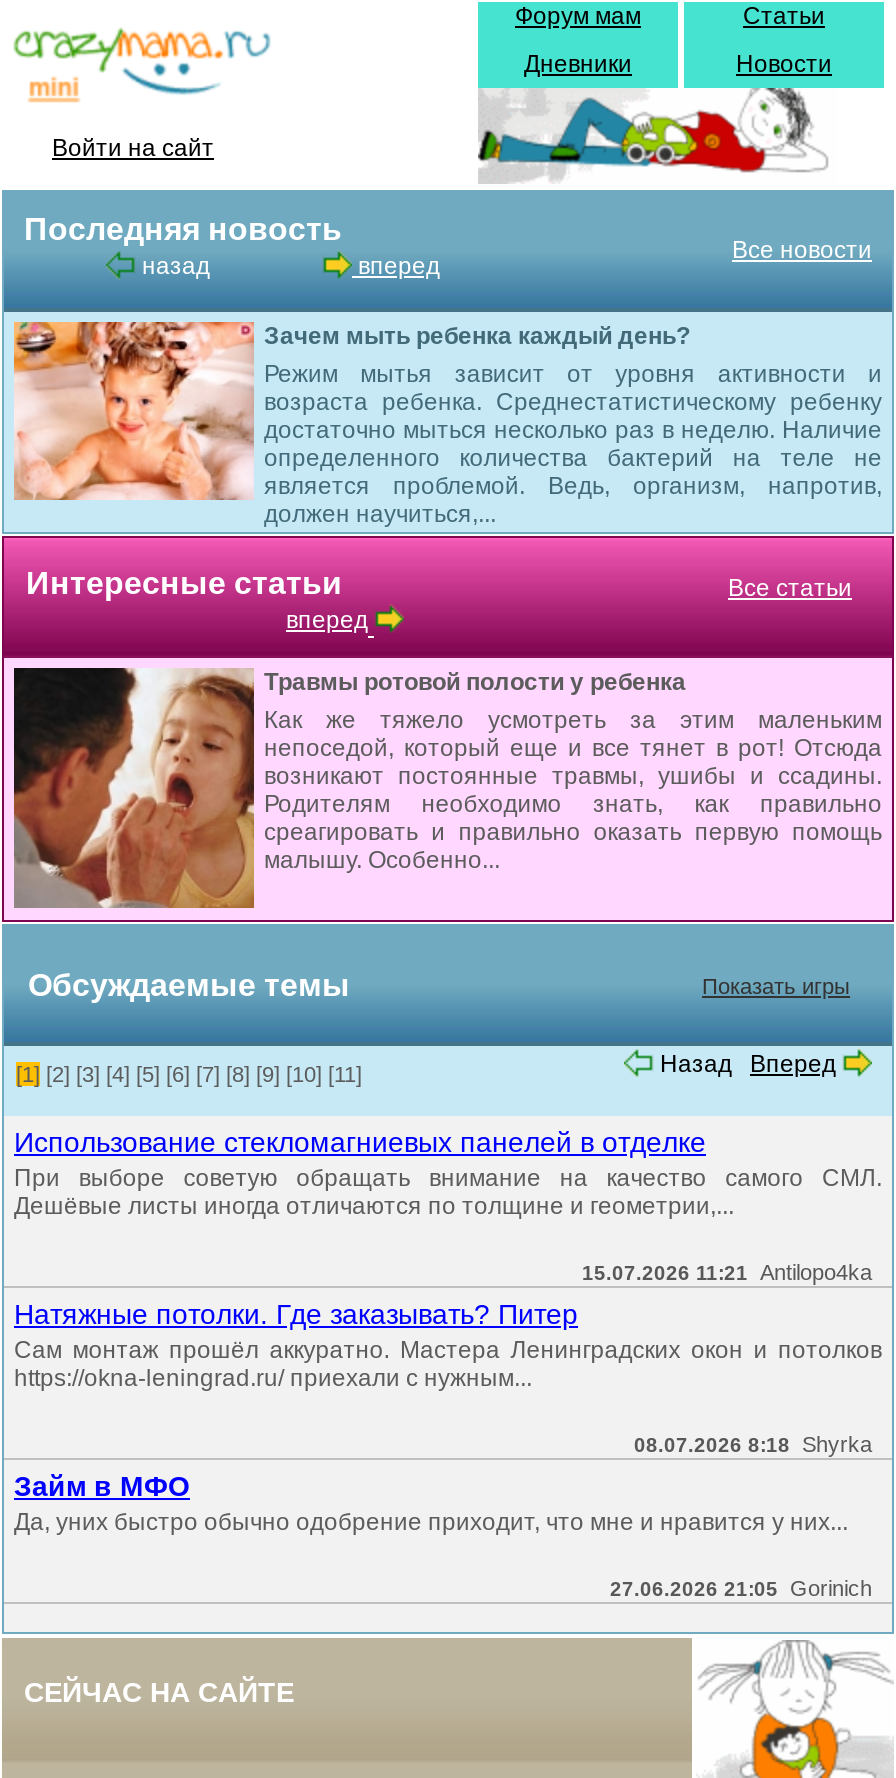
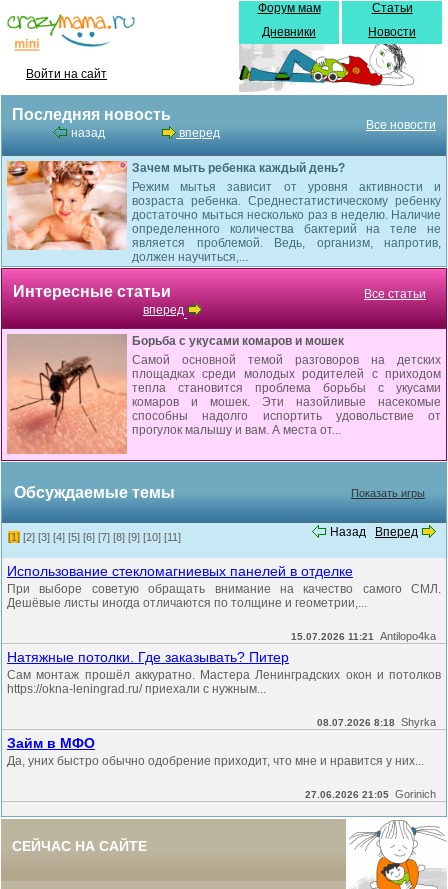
- [image]
- Травмы ротовой полости у ребенка
- Как же тяжело усмотреть за этим маленьким
- непоседой, который еще и все тянет в рот! Отсюда
- возникают постоянные травмы, ушибы и ссадины.
- Родителям необходимо знать, как правильно
- среагировать и правильно оказать первую помощь
- малышу. Особенно...
+ [image]
+ Борьба с укусами комаров и мошек
+ Самой основной темой разговоров на детских
+ площадках среди молодых родителей с приходом
+ тепла становится проблема борьбы с укусами
+ комаров и мошек. Эти назойливые насекомые
+ способны надолго испортить удовольствие от
+ прогулок малышу и вам. А места от...
